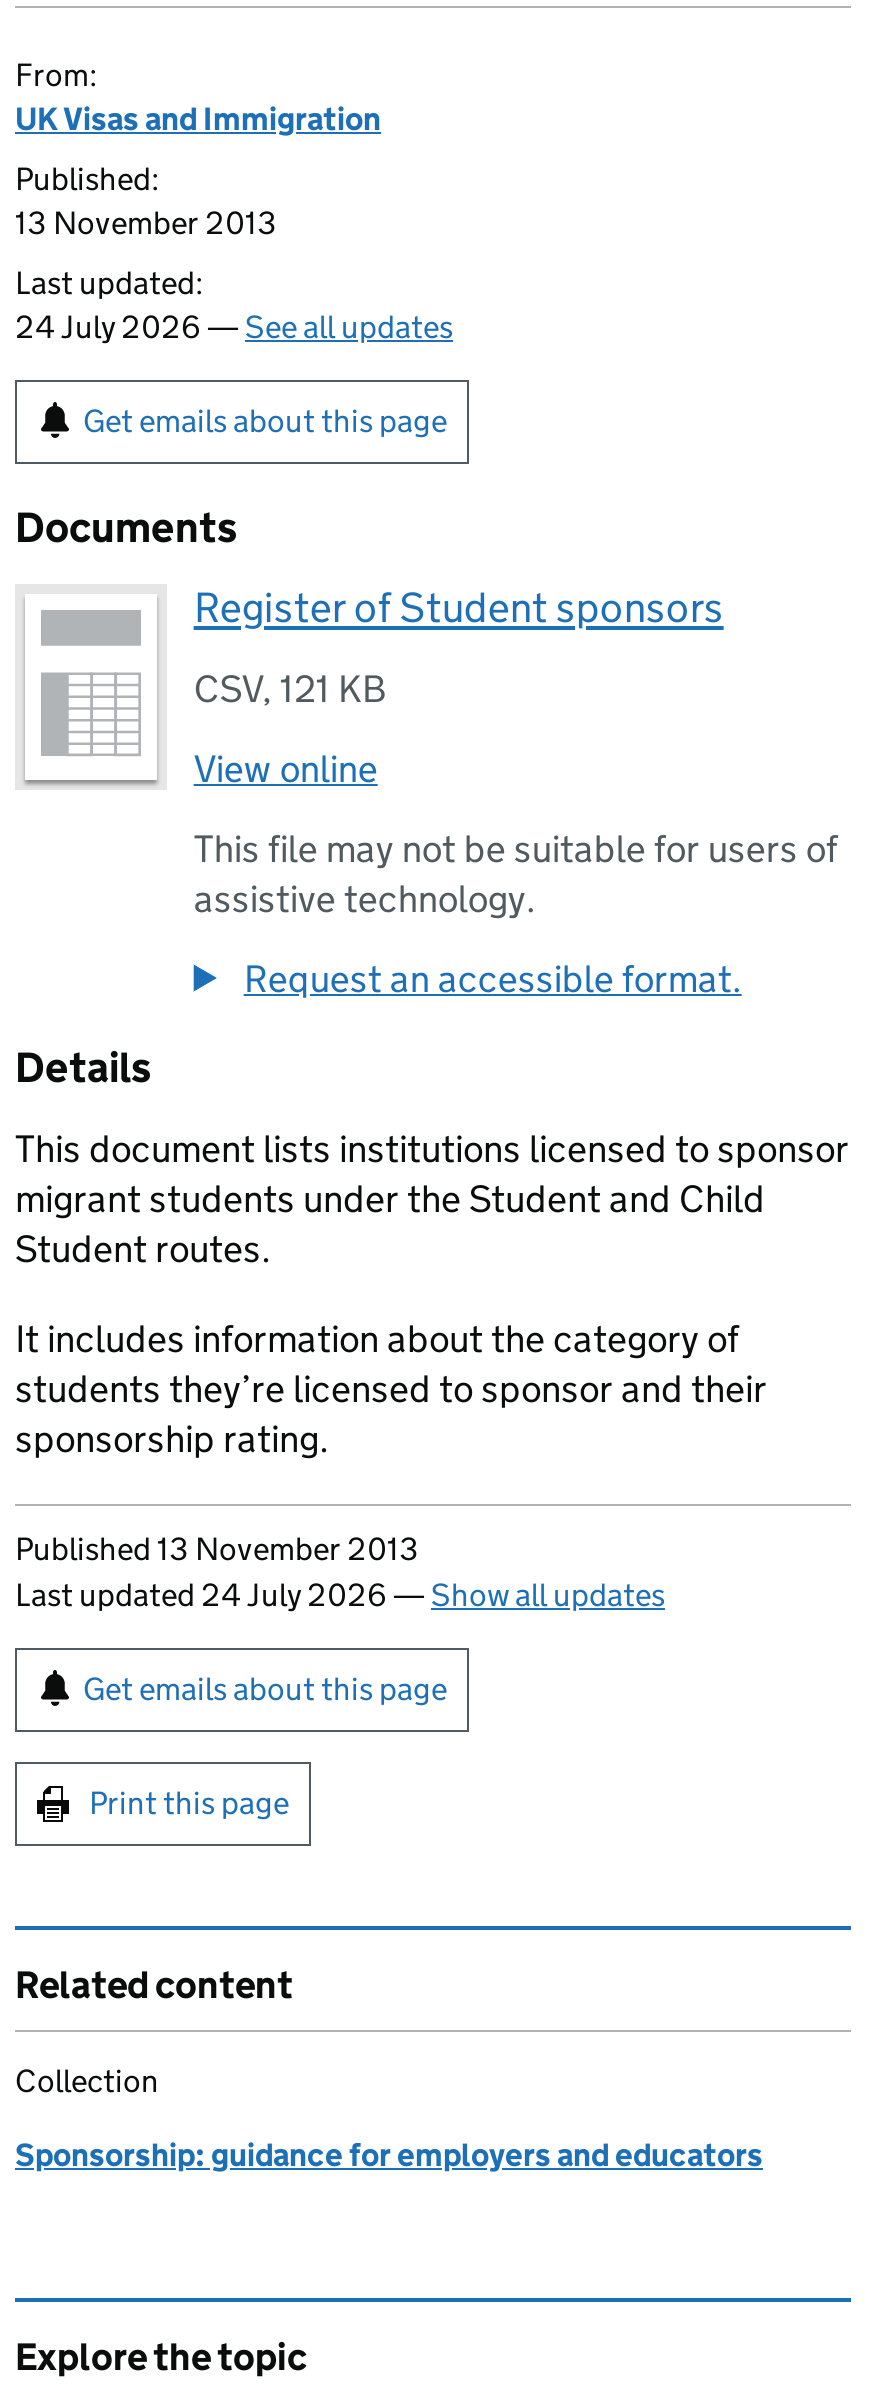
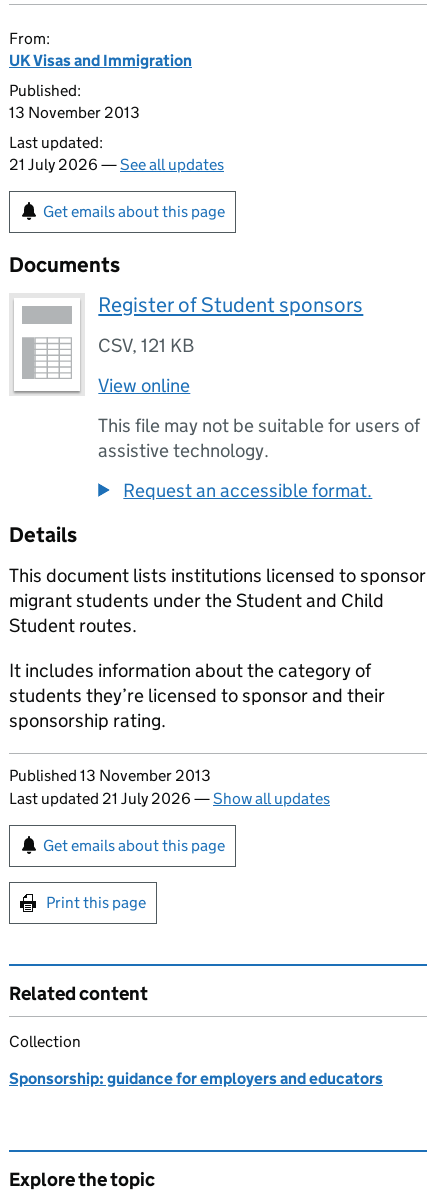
- 24 July 2026 — See all updates
+ 21 July 2026 — See all updates

- Last updated 24 July 2026 — Show all updates
+ Last updated 21 July 2026 — Show all updates
